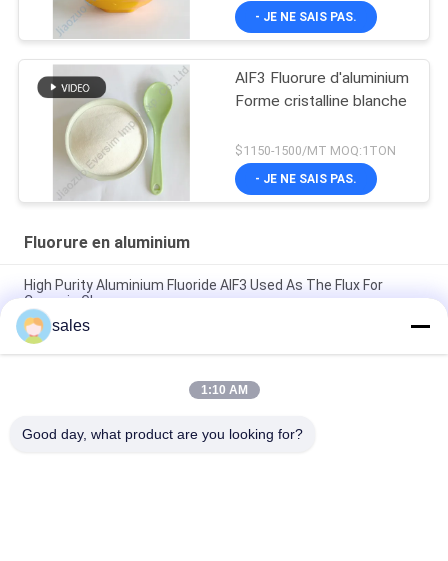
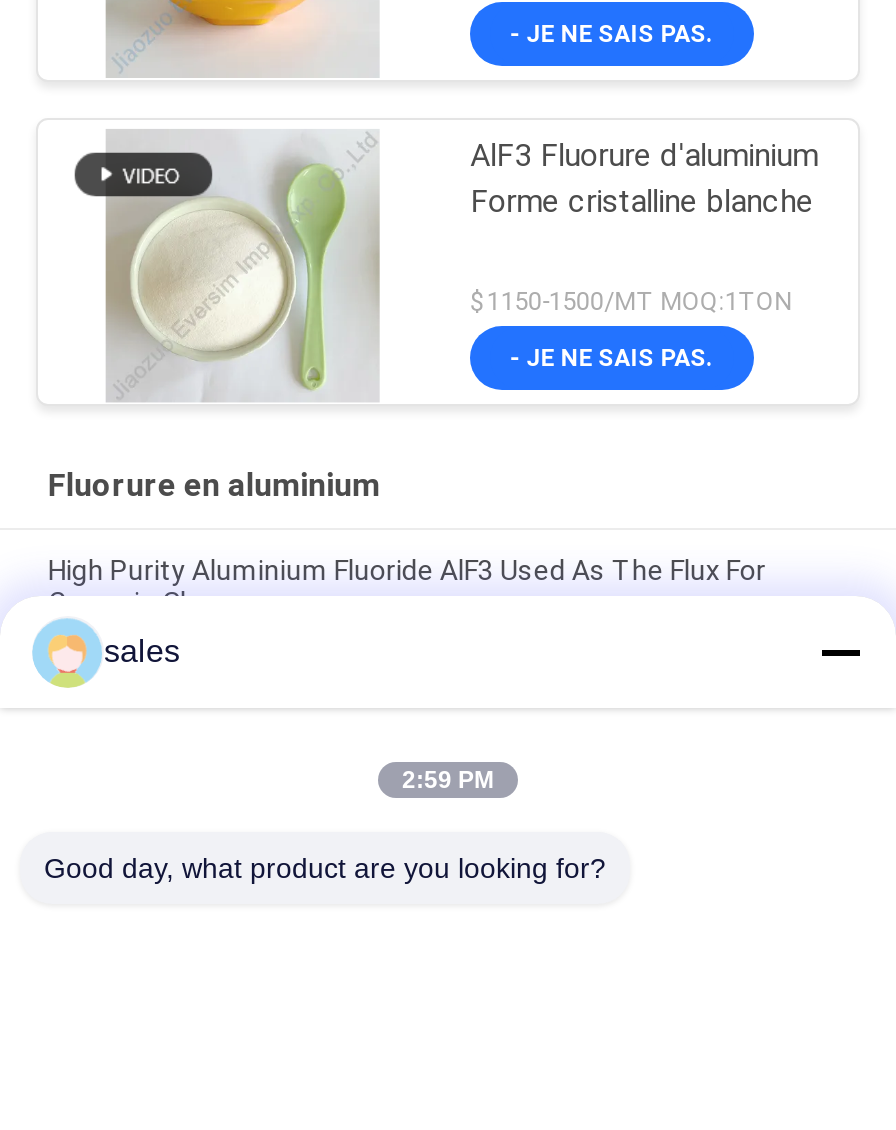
- 1:10 AM
+ 2:59 PM
